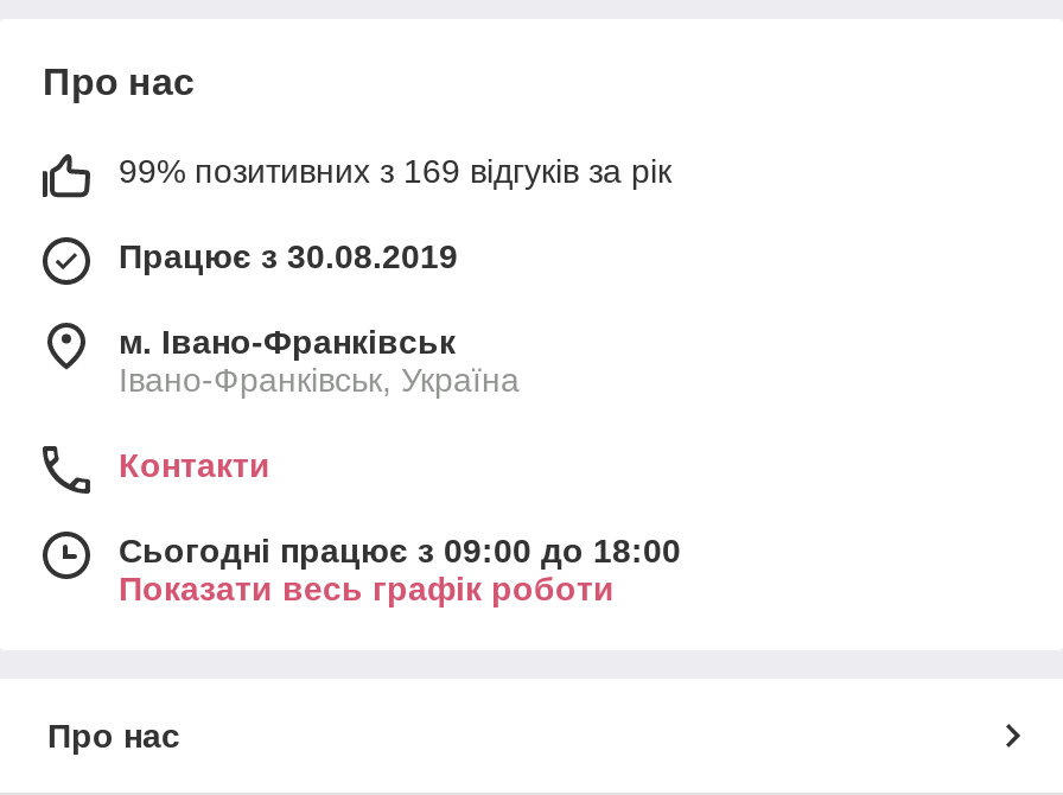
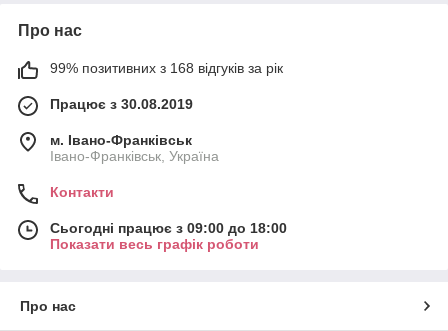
- 99% позитивних з 169 відгуків за рік
+ 99% позитивних з 168 відгуків за рік
